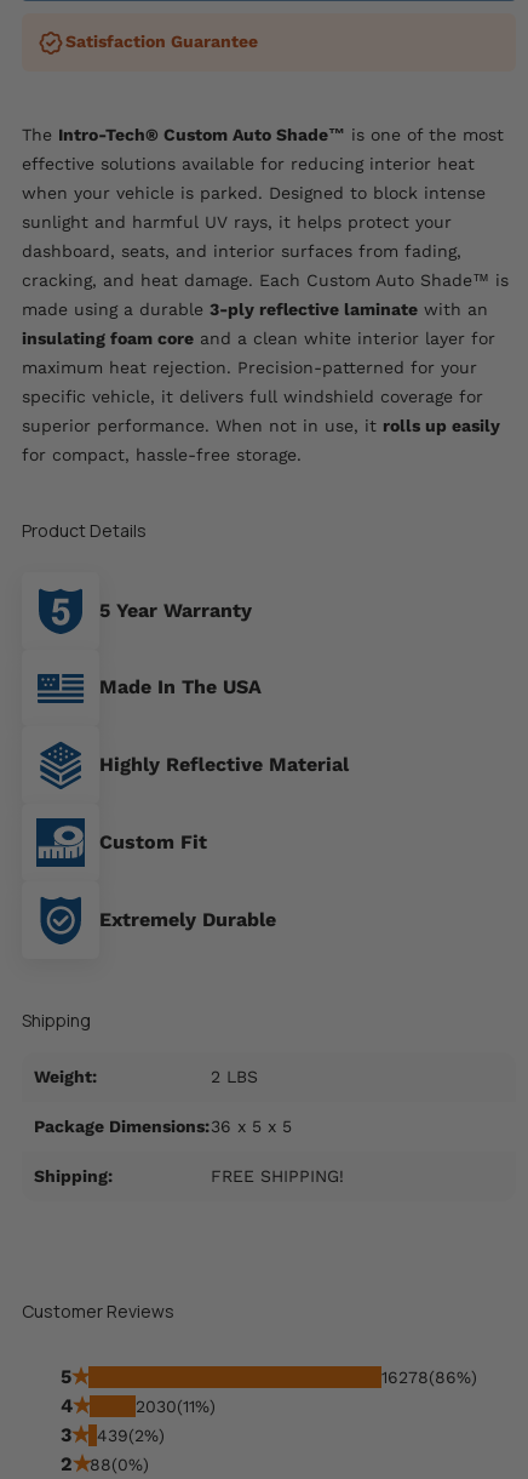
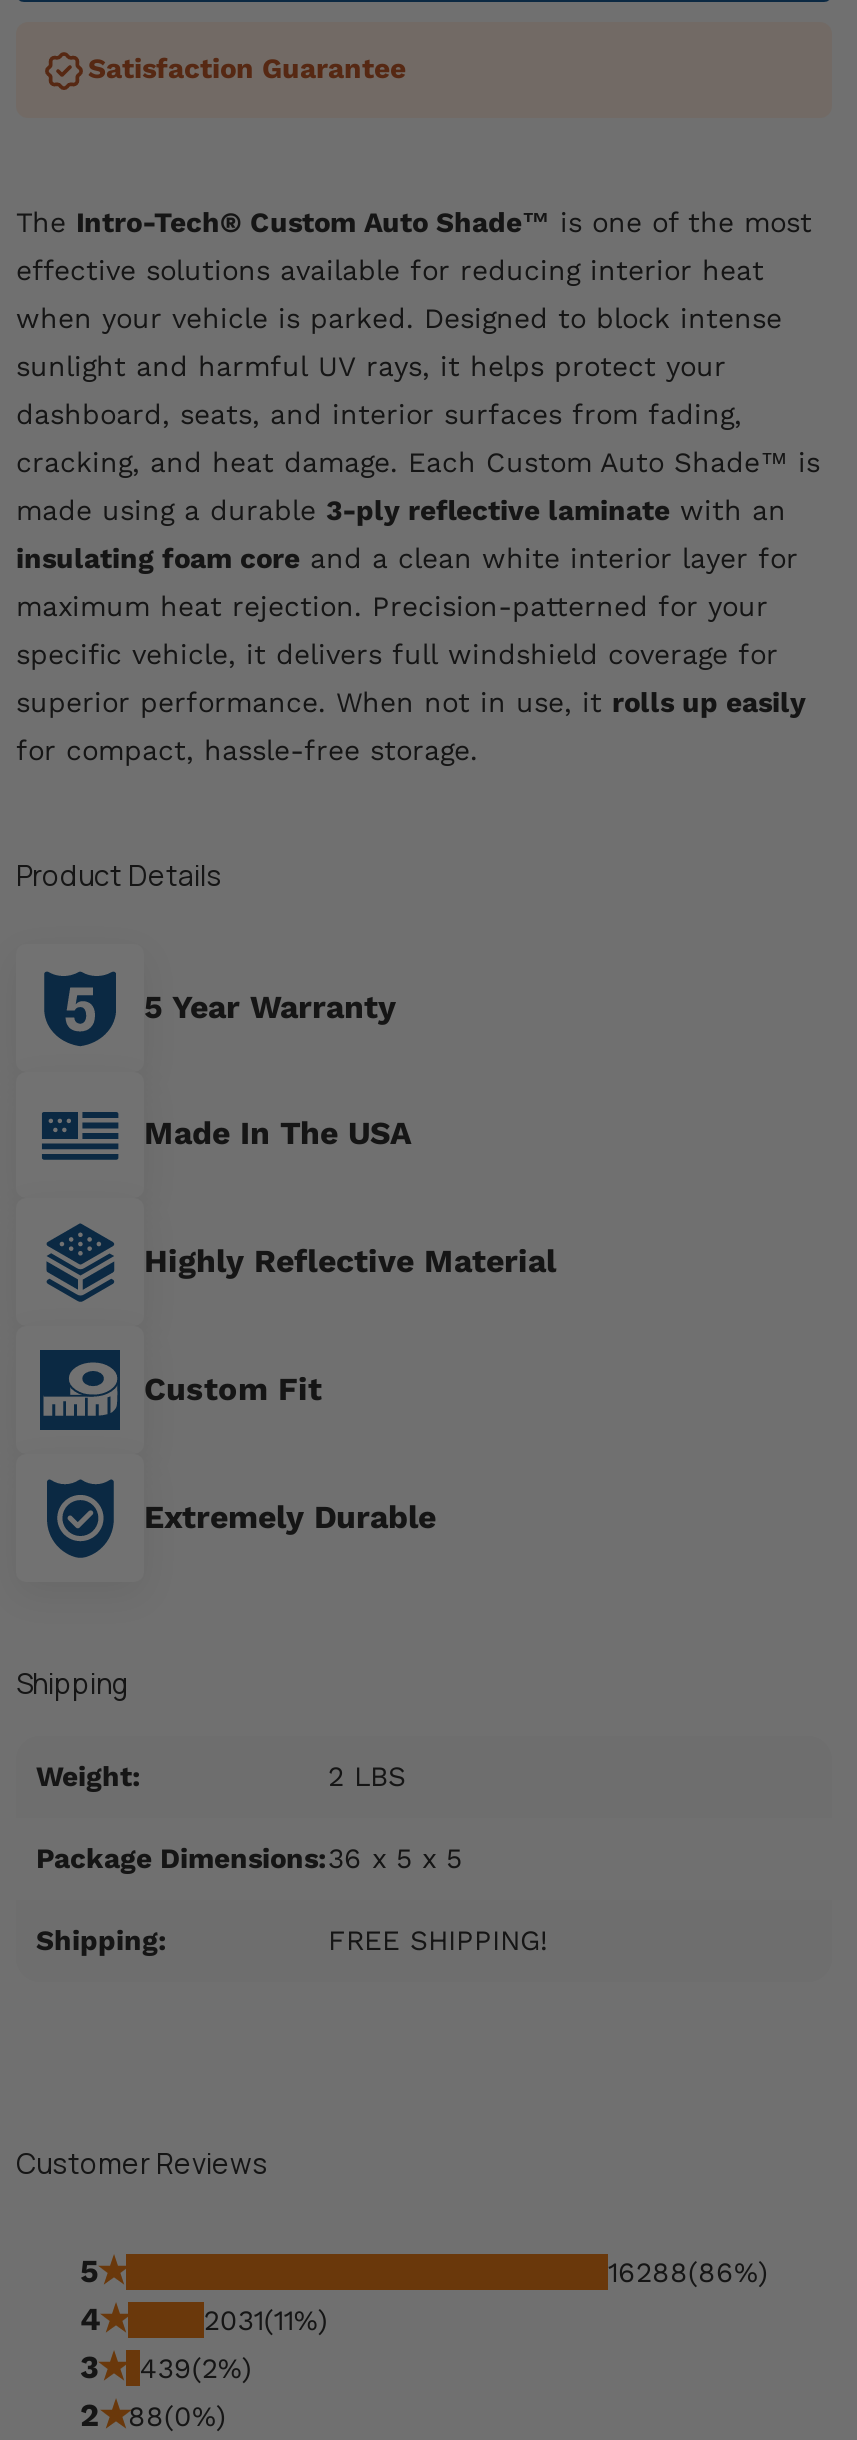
- 16278(86%)
+ 16288(86%)

- 2030(11%)
+ 2031(11%)
